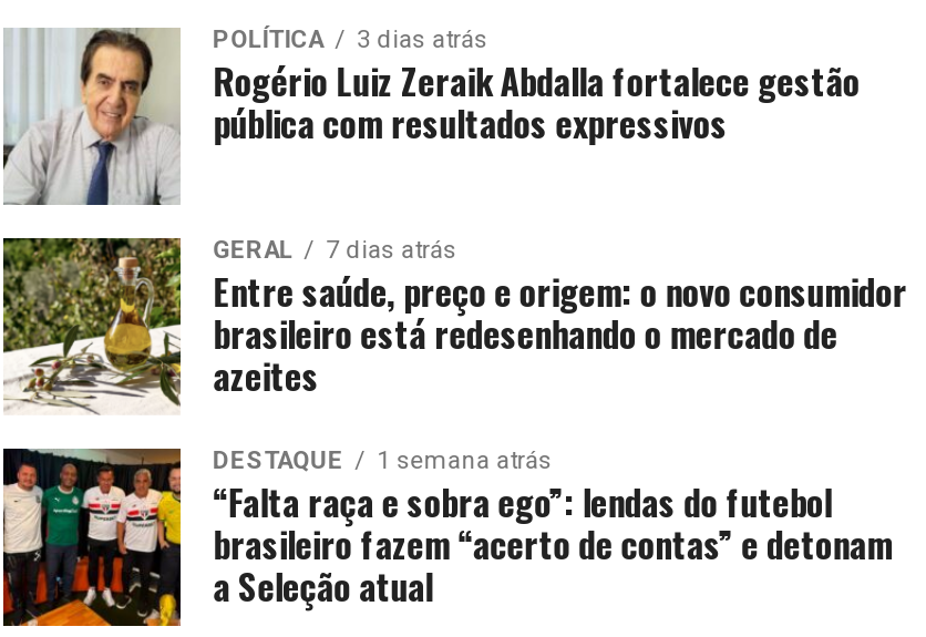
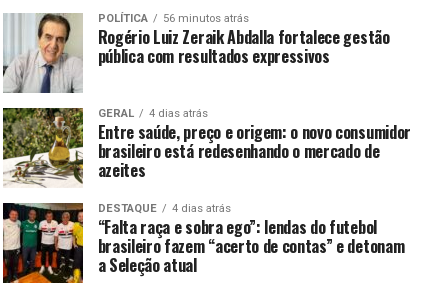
- 3 dias atrás
+ 56 minutos atrás

- GERAL 7 dias atrás
+ GERAL 4 dias atrás

- DESTAQUE 1 semana atrás
+ DESTAQUE 4 dias atrás
